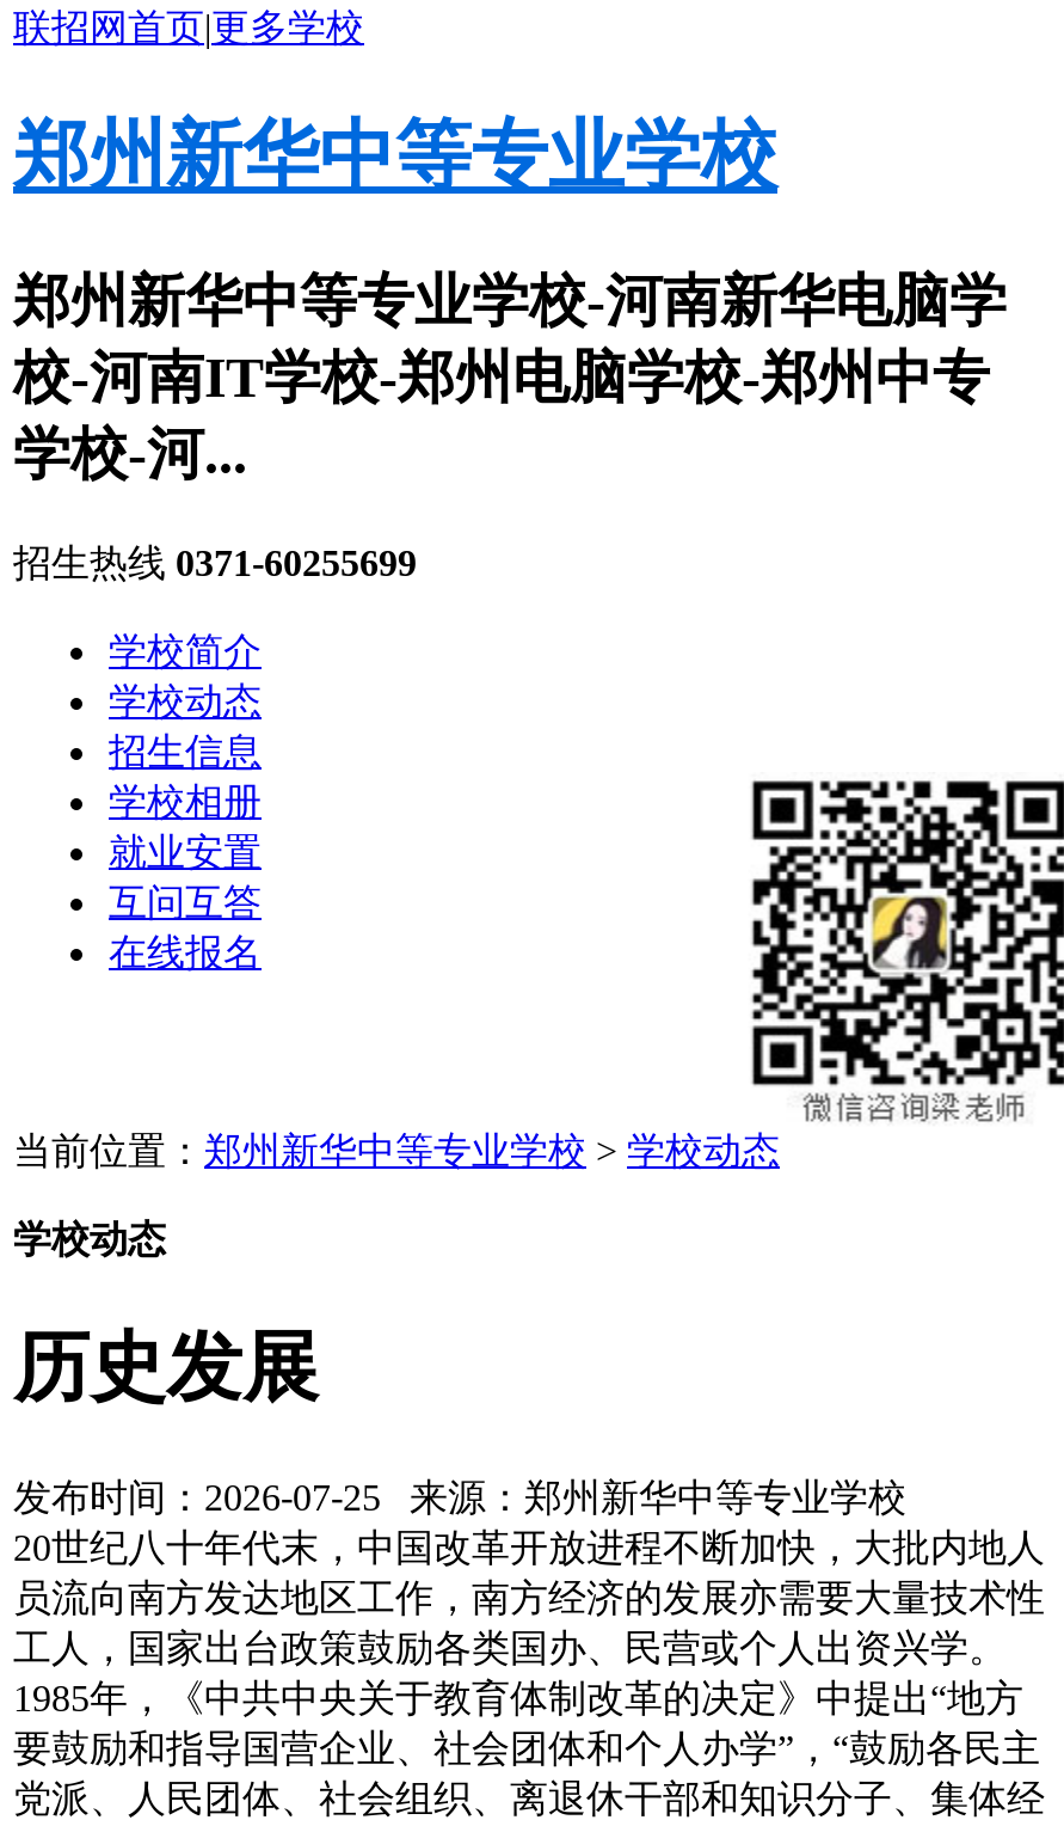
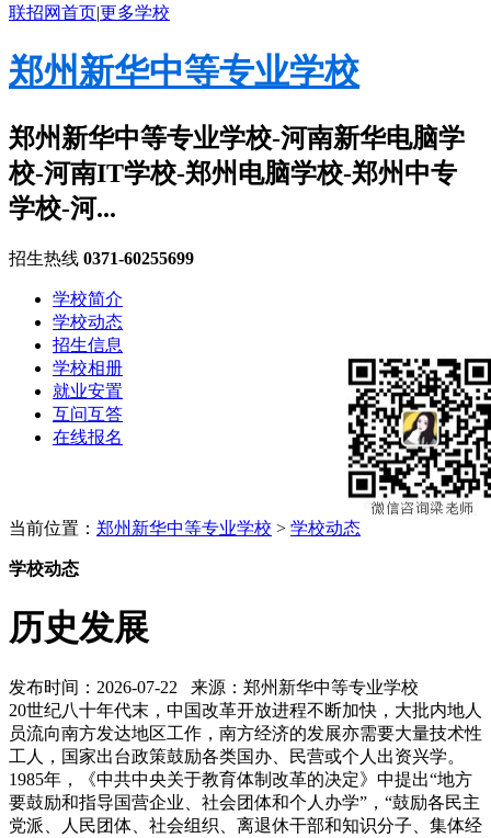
- 发布时间：2026-07-25 来源：郑州新华中等专业学校
+ 发布时间：2026-07-22 来源：郑州新华中等专业学校
